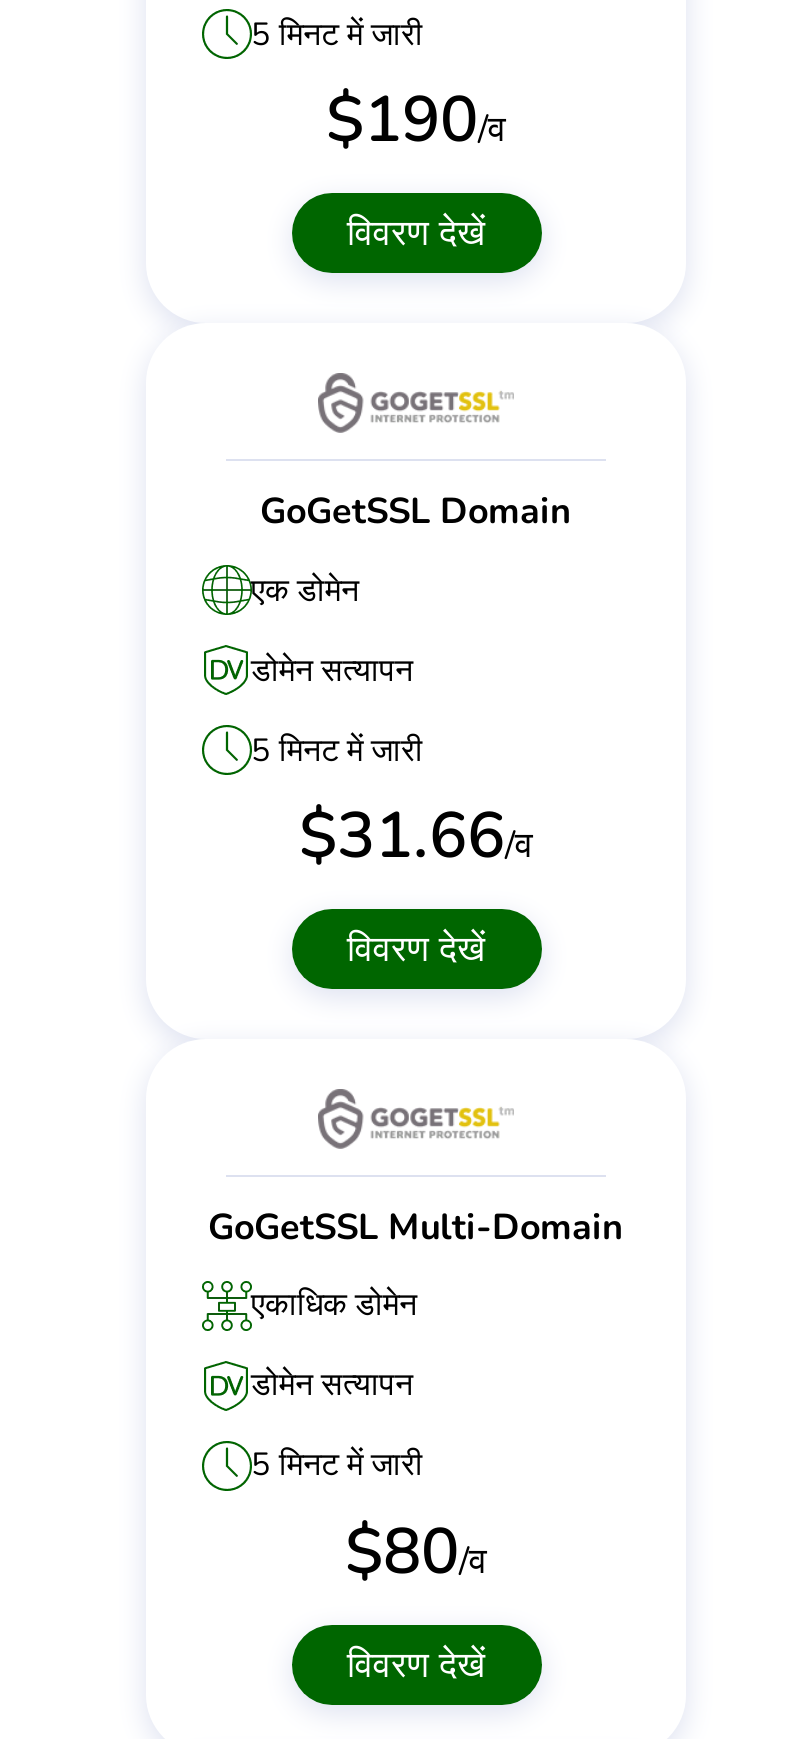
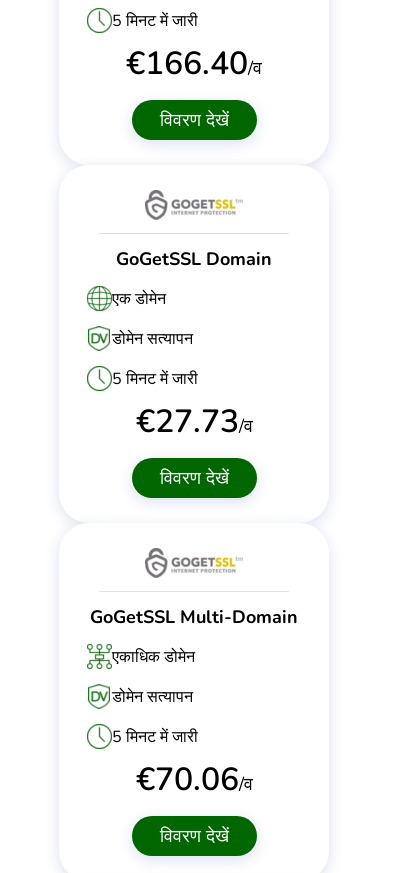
- $190/व
+ €166.40/व

- $31.66/व
+ €27.73/व

- $80/व
+ €70.06/व
